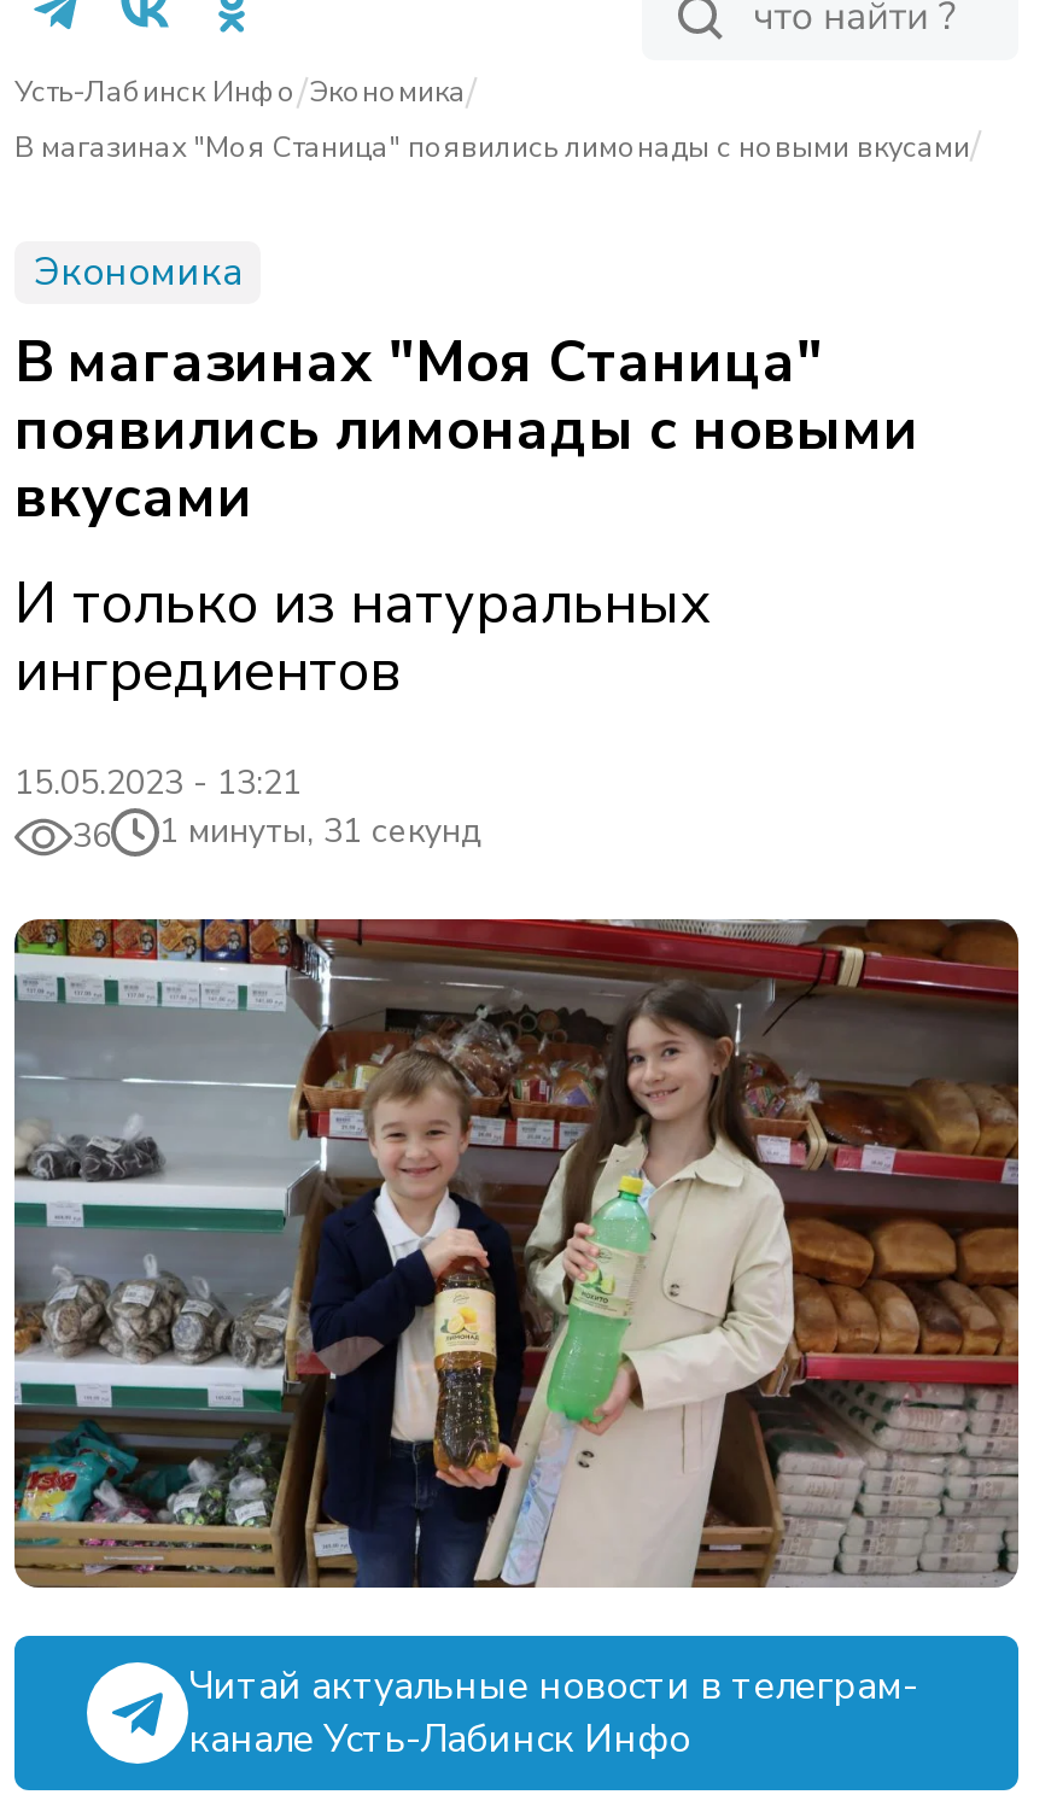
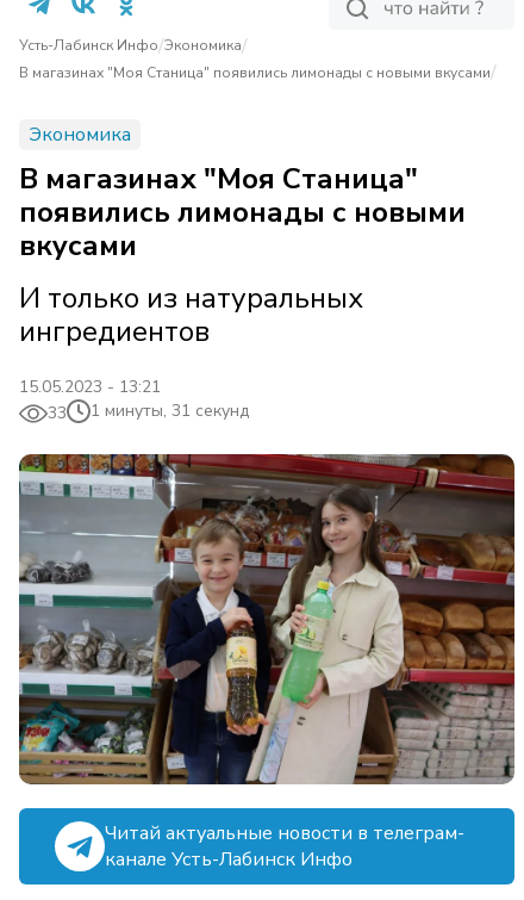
- 36 1 минуты, 31 секунд
+ 33 1 минуты, 31 секунд
